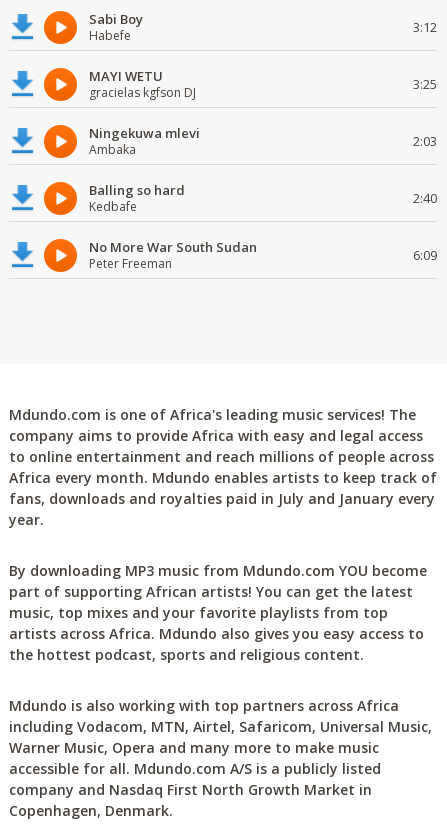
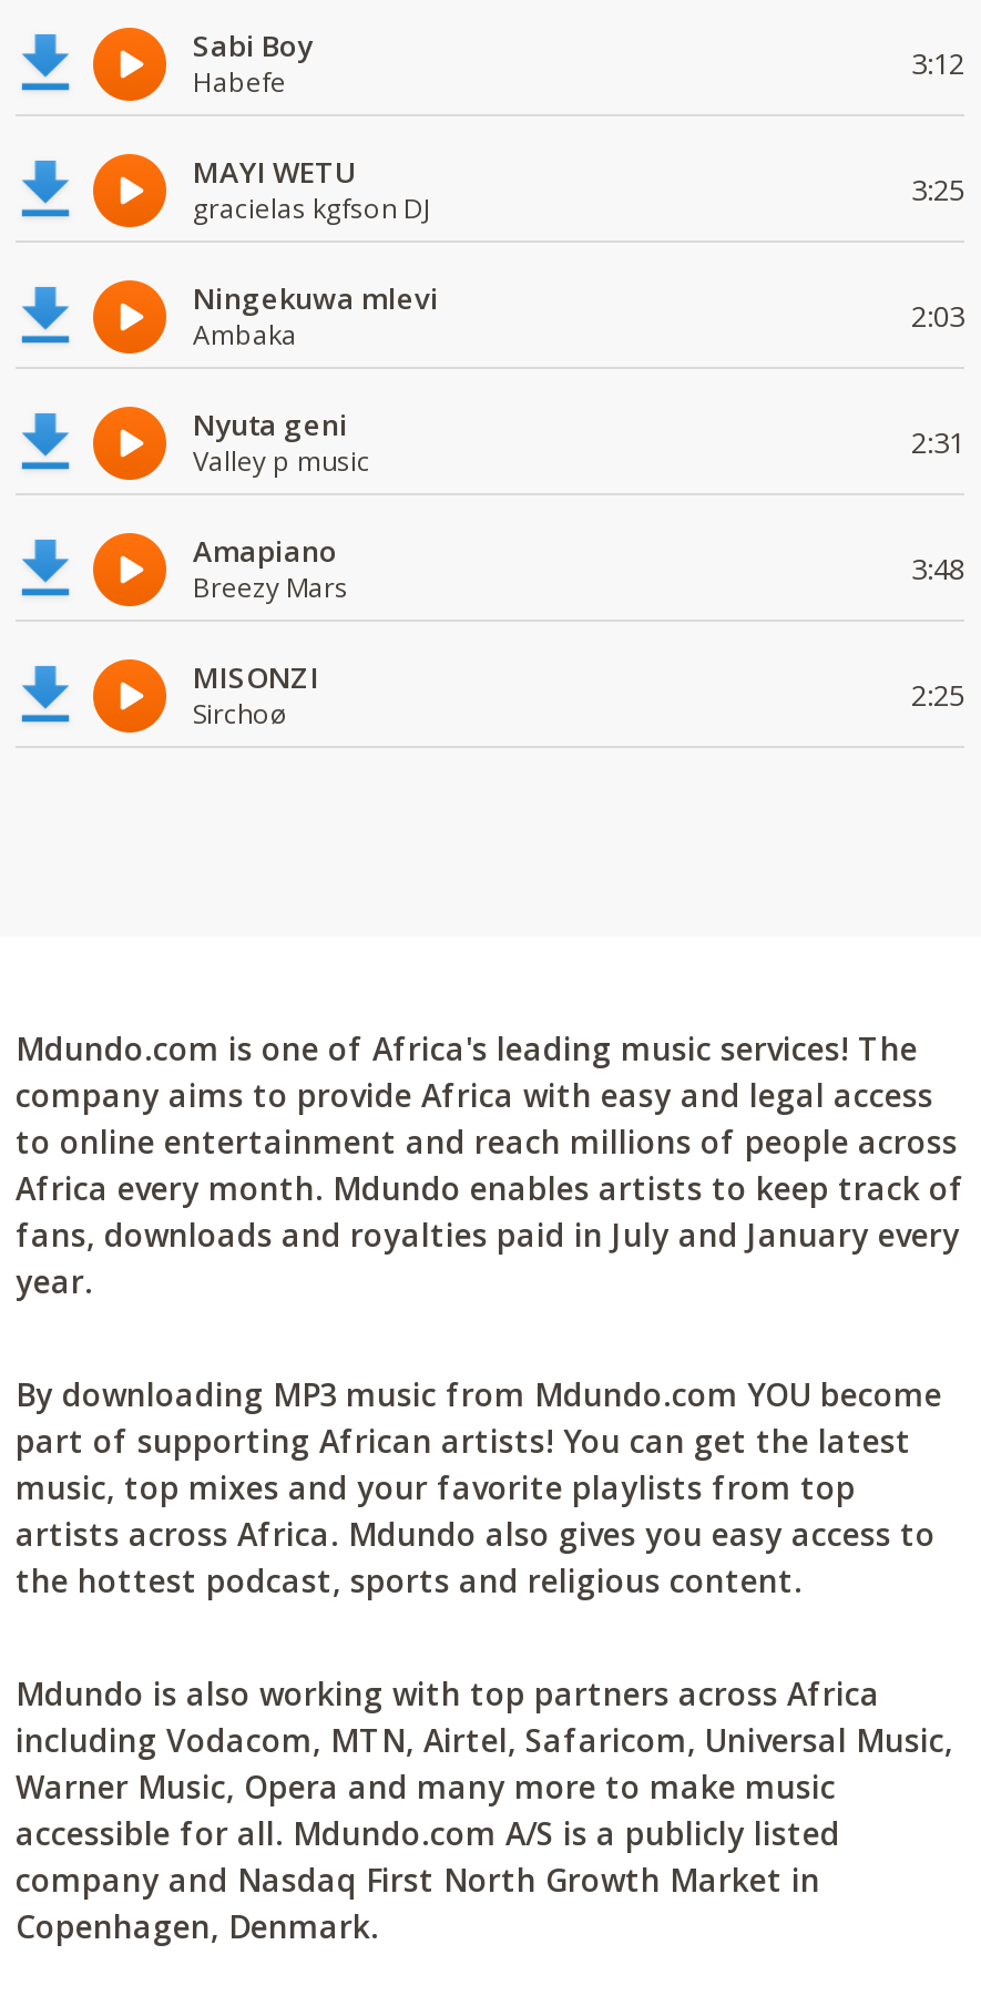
- Balling so hard
- Kedbafe
- 2:40
- No More War South Sudan
- Peter Freeman
- 6:09
+ Nyuta geni
+ Valley p music
+ 2:31
+ Amapiano
+ Breezy Mars
+ 3:48
+ MISONZI
+ Sirchoø
+ 2:25
